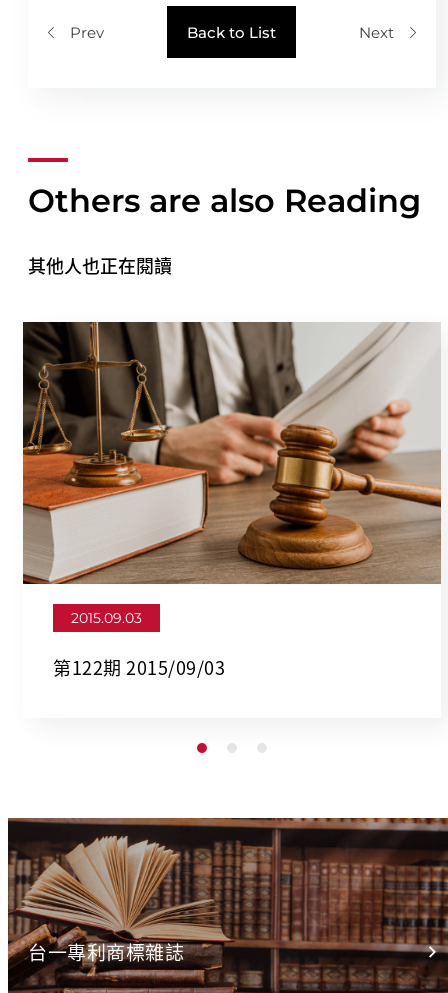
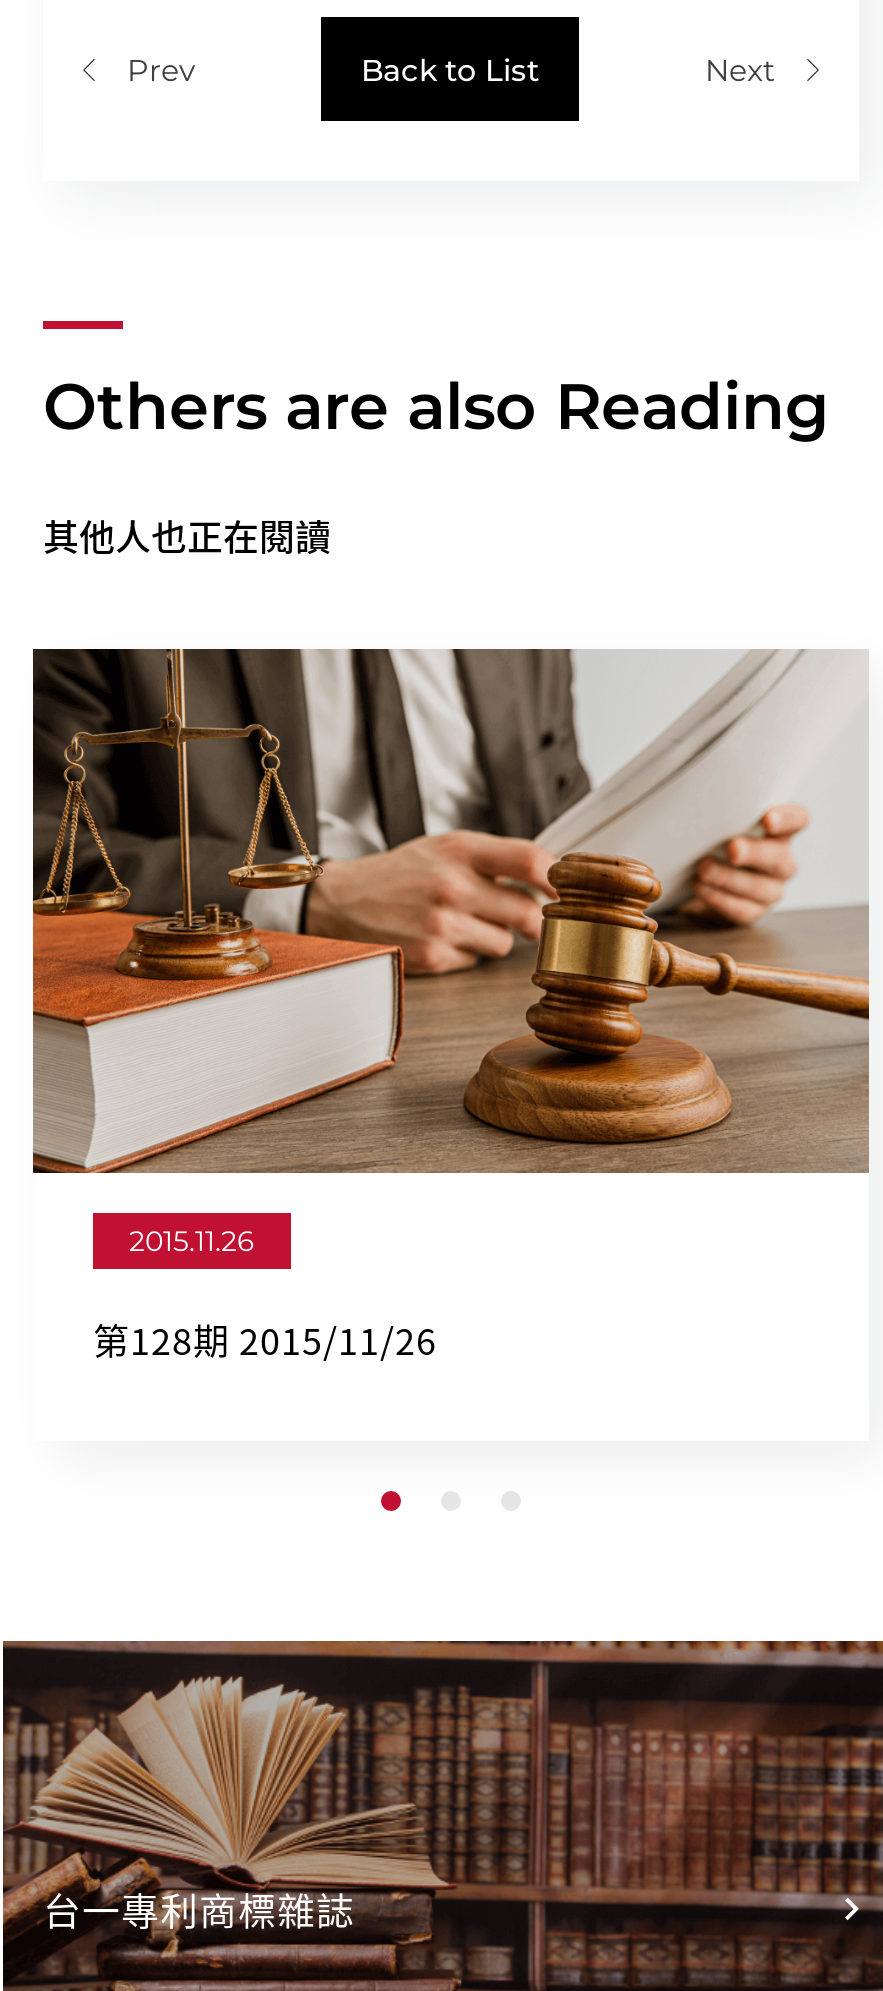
- 2015.09.03
+ 2015.11.26

- 第122期 2015/09/03
+ 第128期 2015/11/26
